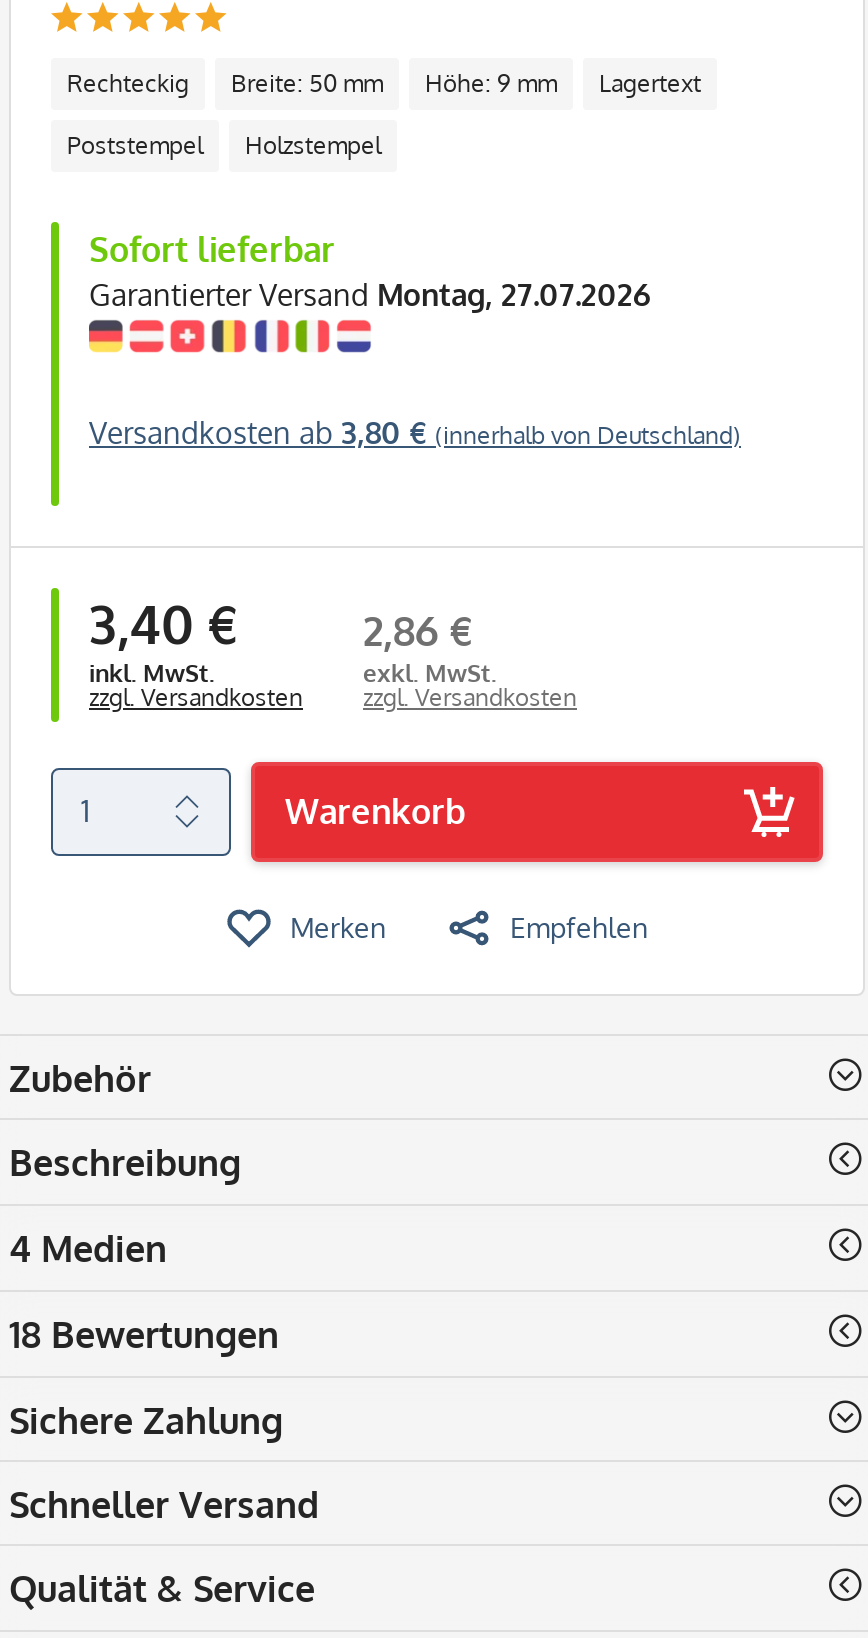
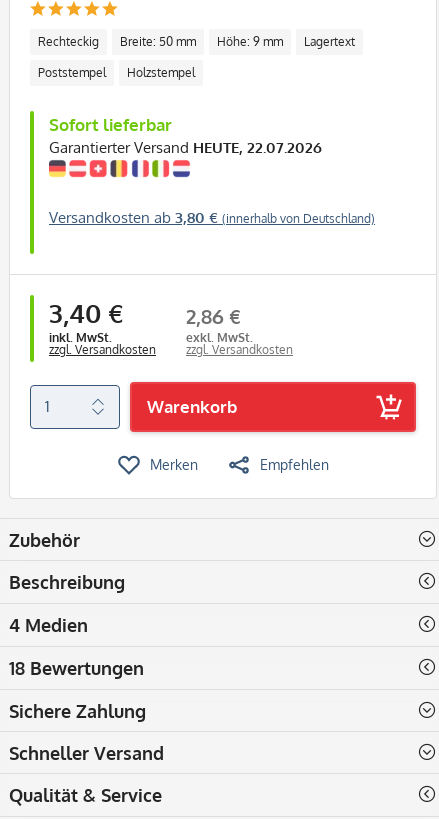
- Garantierter Versand Montag, 27.07.2026
+ Garantierter Versand HEUTE, 22.07.2026
